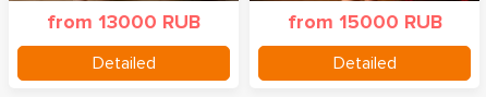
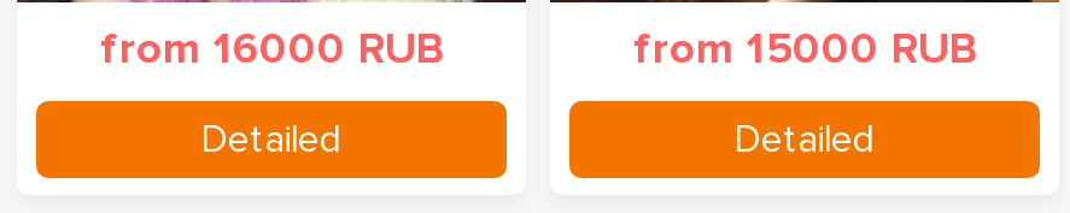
- from 13000 RUB
+ from 16000 RUB
